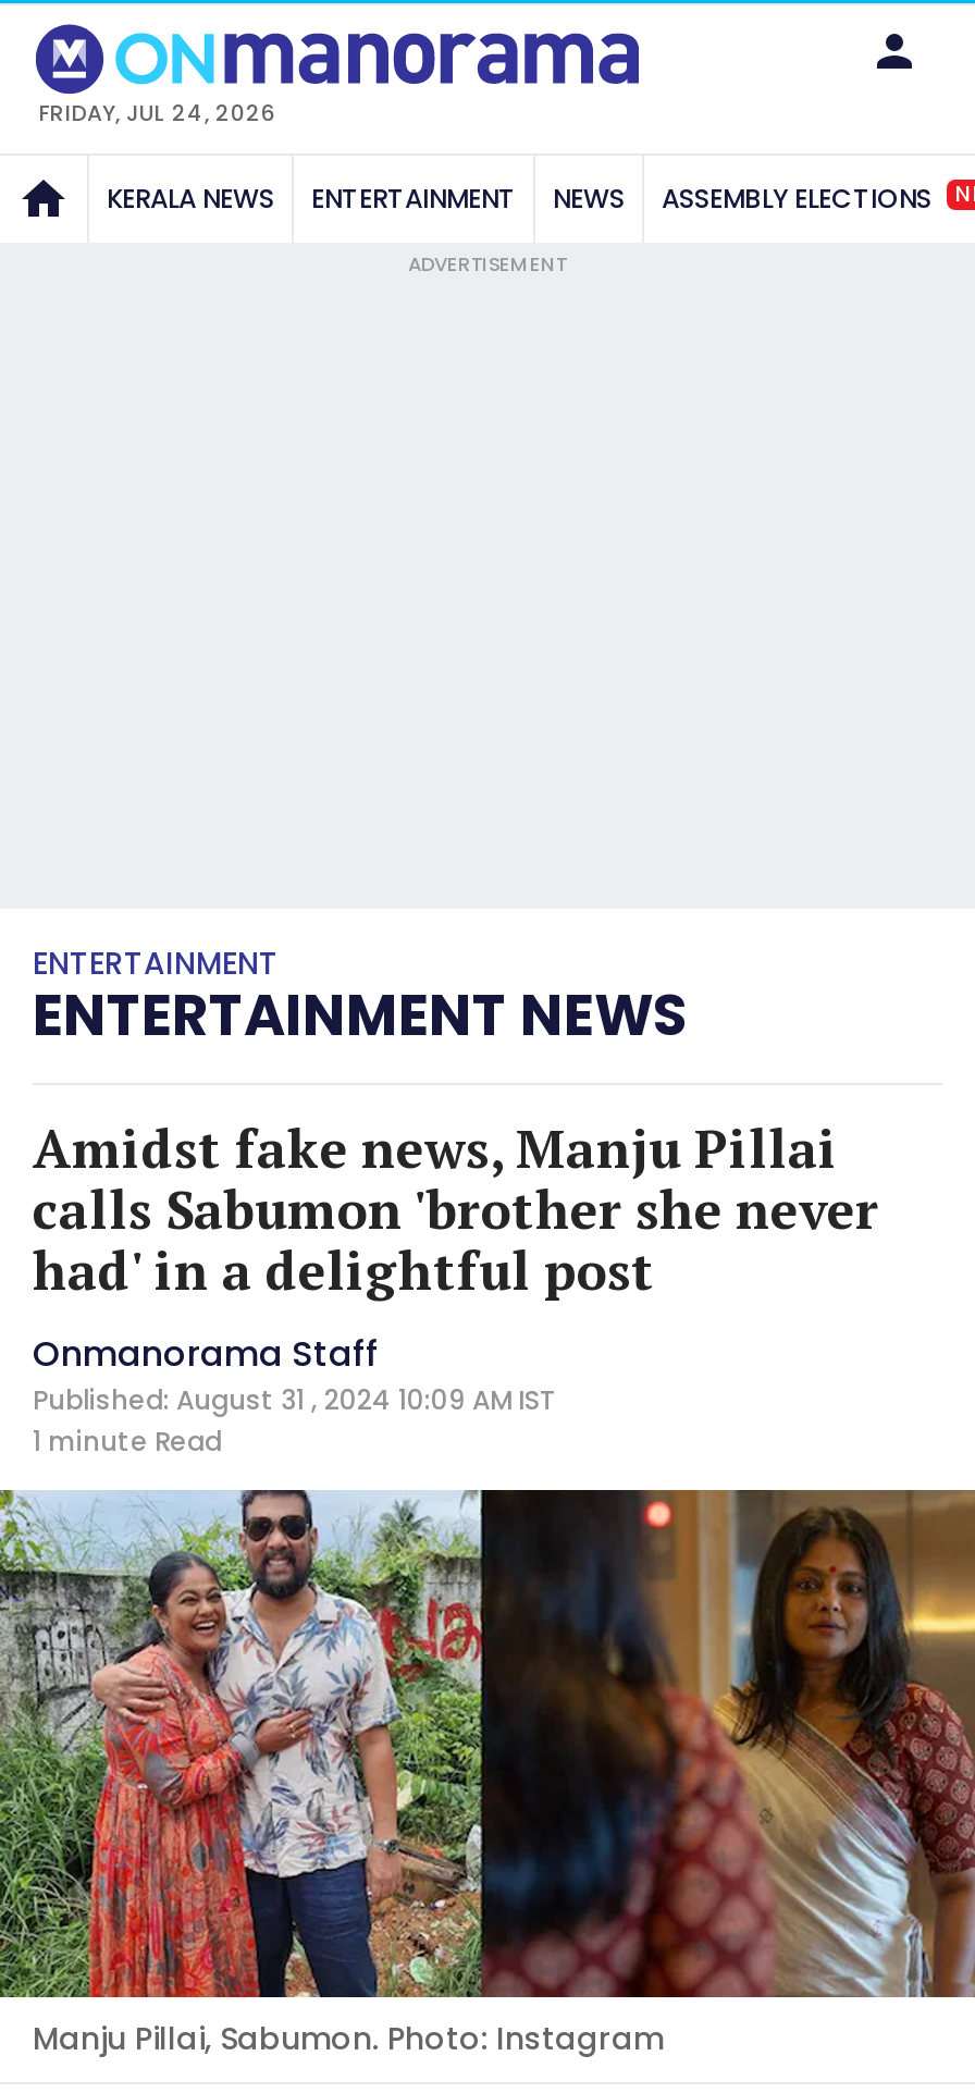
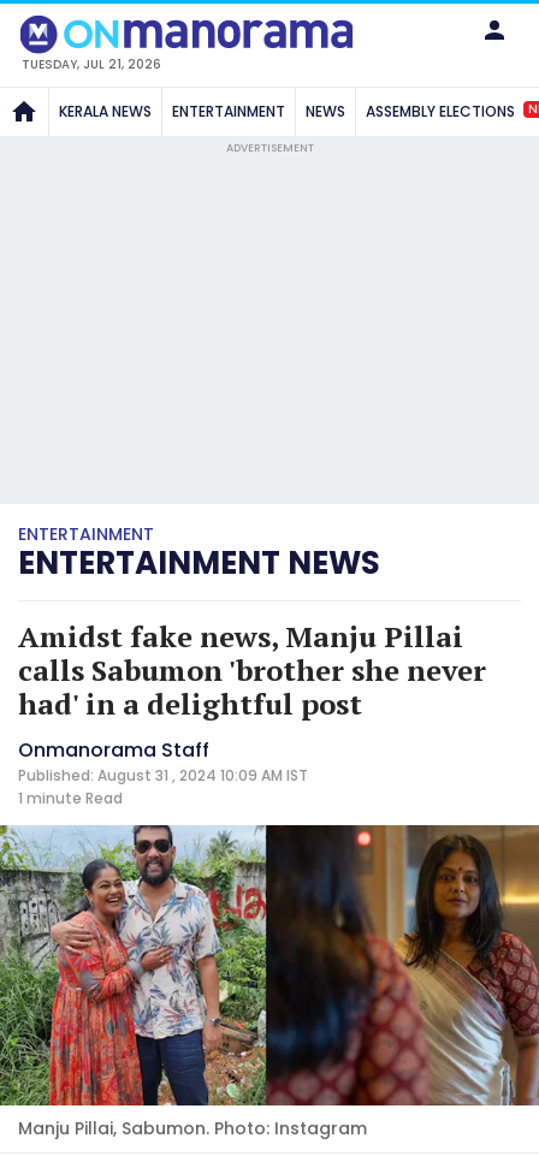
- FRIDAY, JUL 24, 2026
+ TUESDAY, JUL 21, 2026
